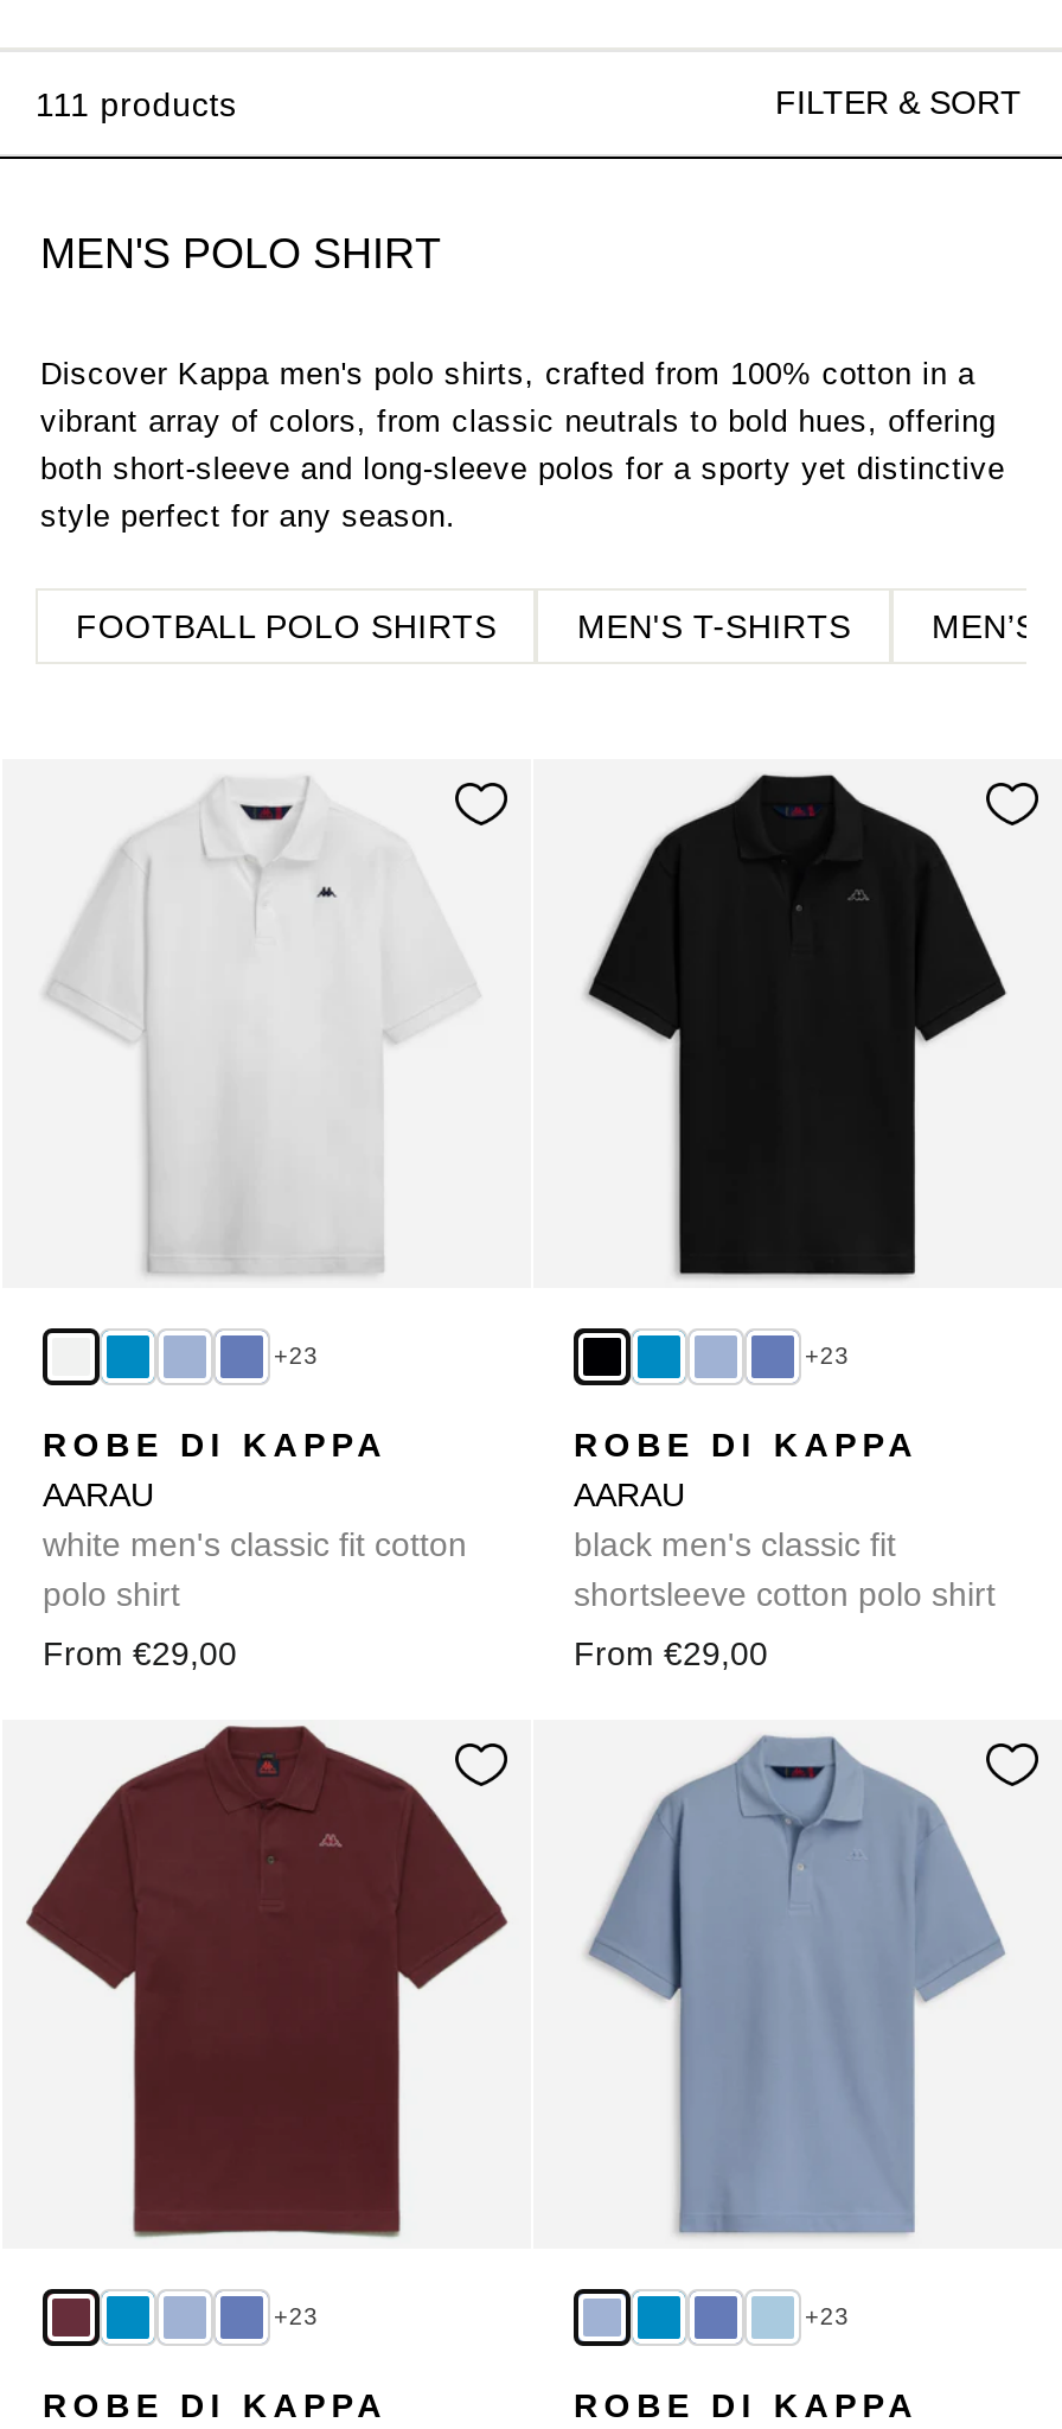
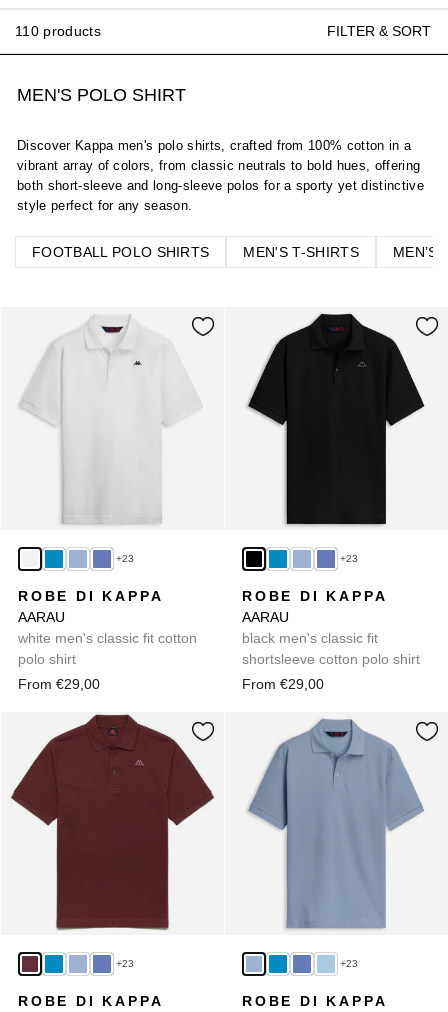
- 111 products
+ 110 products
